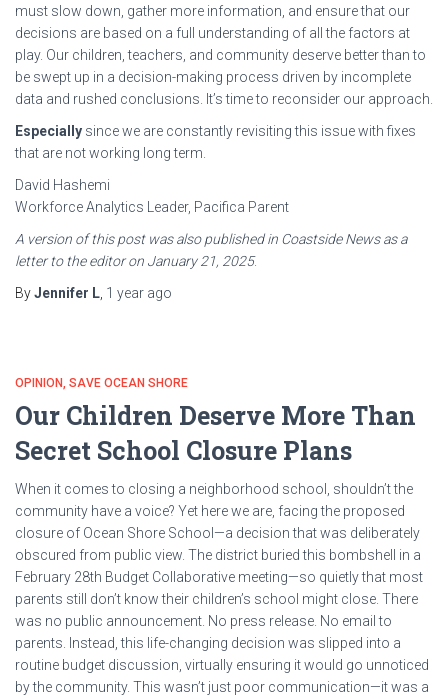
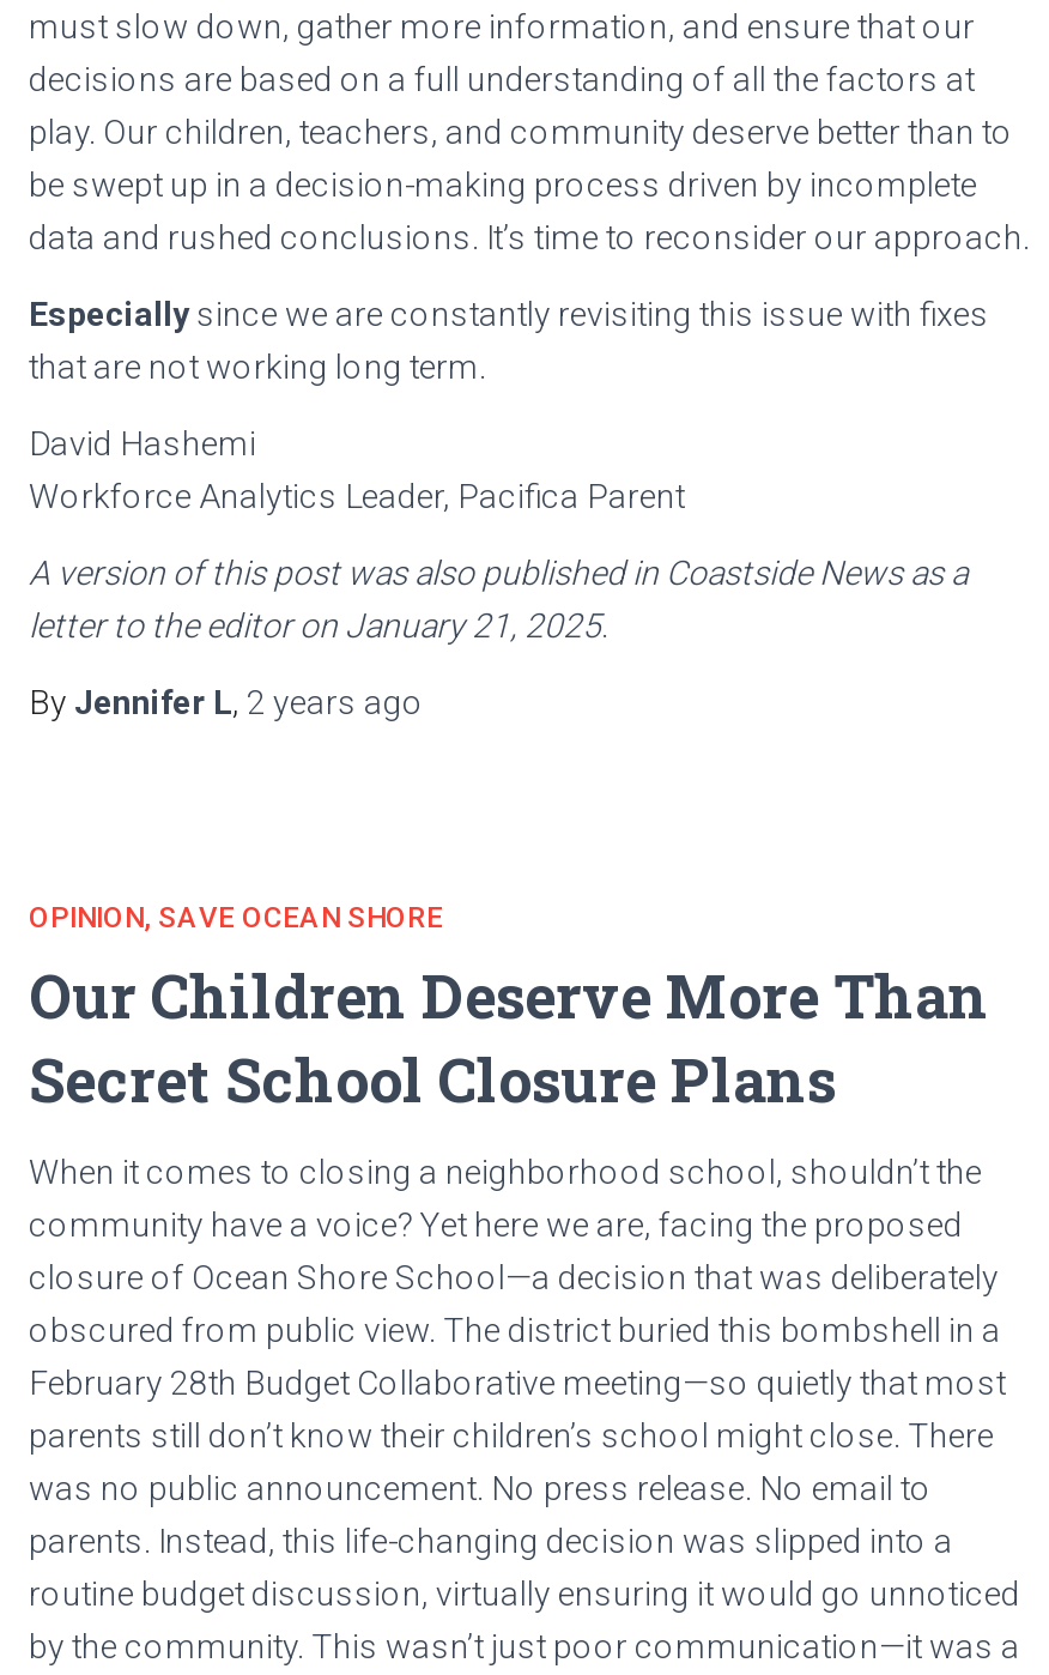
- By Jennifer L, 1 year ago
+ By Jennifer L, 2 years ago
